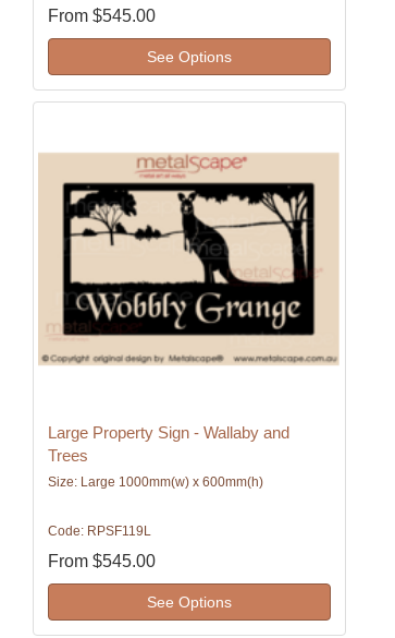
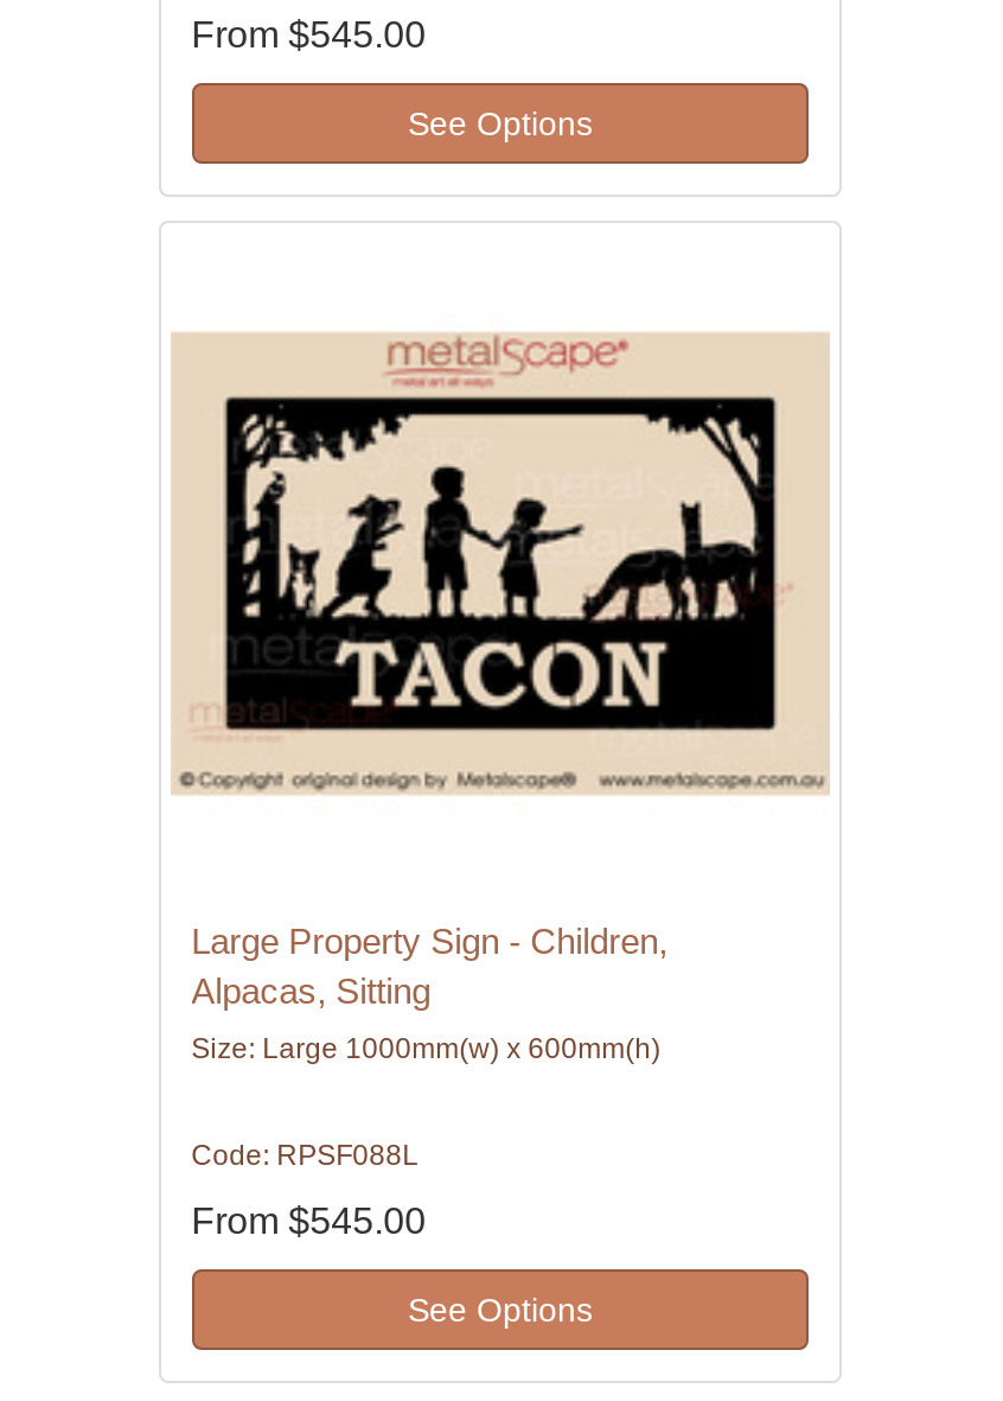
- [image]
+ [image]

- Large Property Sign - Wallaby and
- Trees
+ Large Property Sign - Children,
+ Alpacas, Sitting

- Code: RPSF119L
+ Code: RPSF088L
